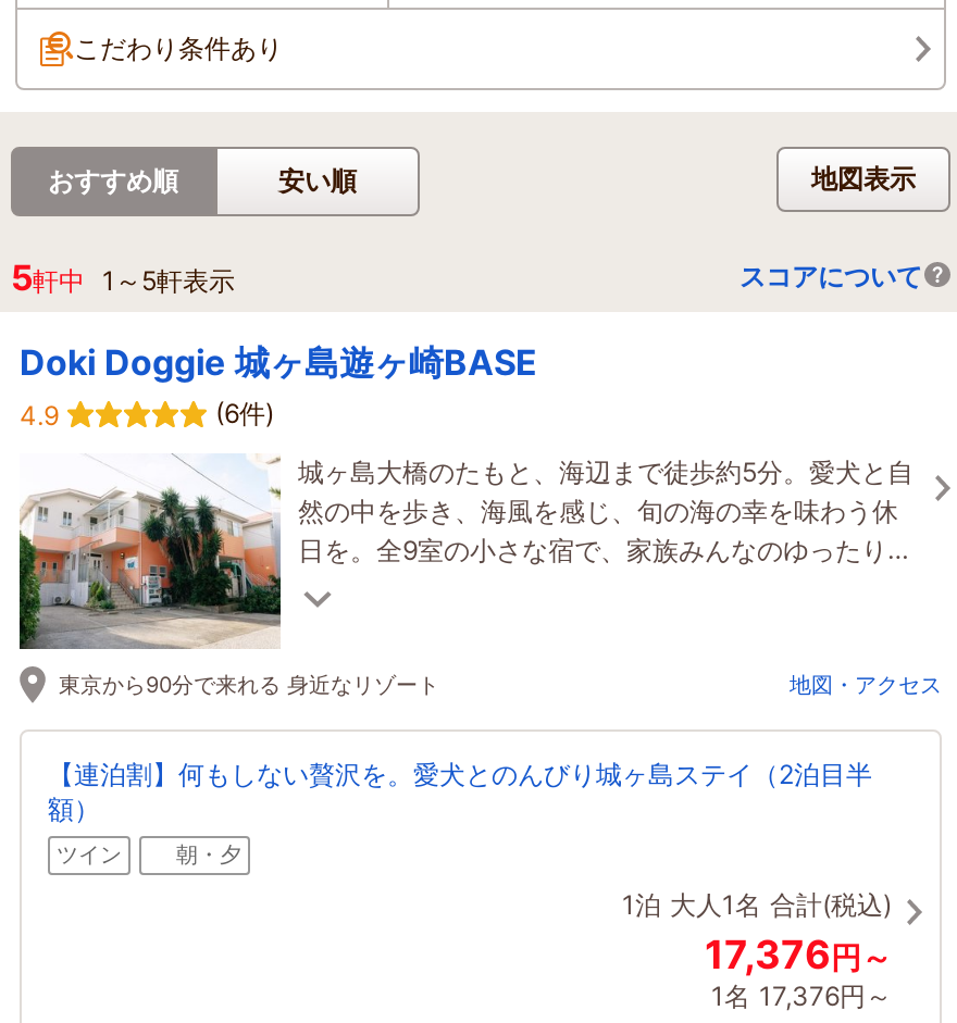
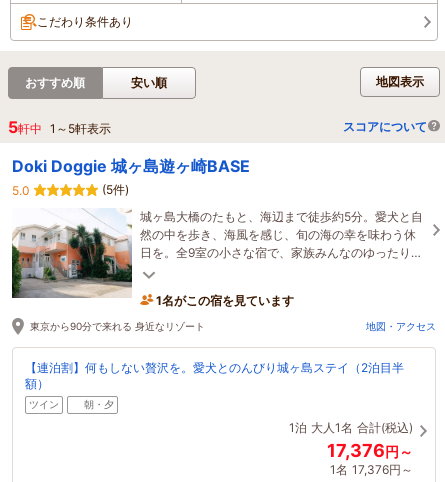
- 4.9
+ 5.0

- (6件)
+ (5件)

+ 1名がこの宿を見ています
